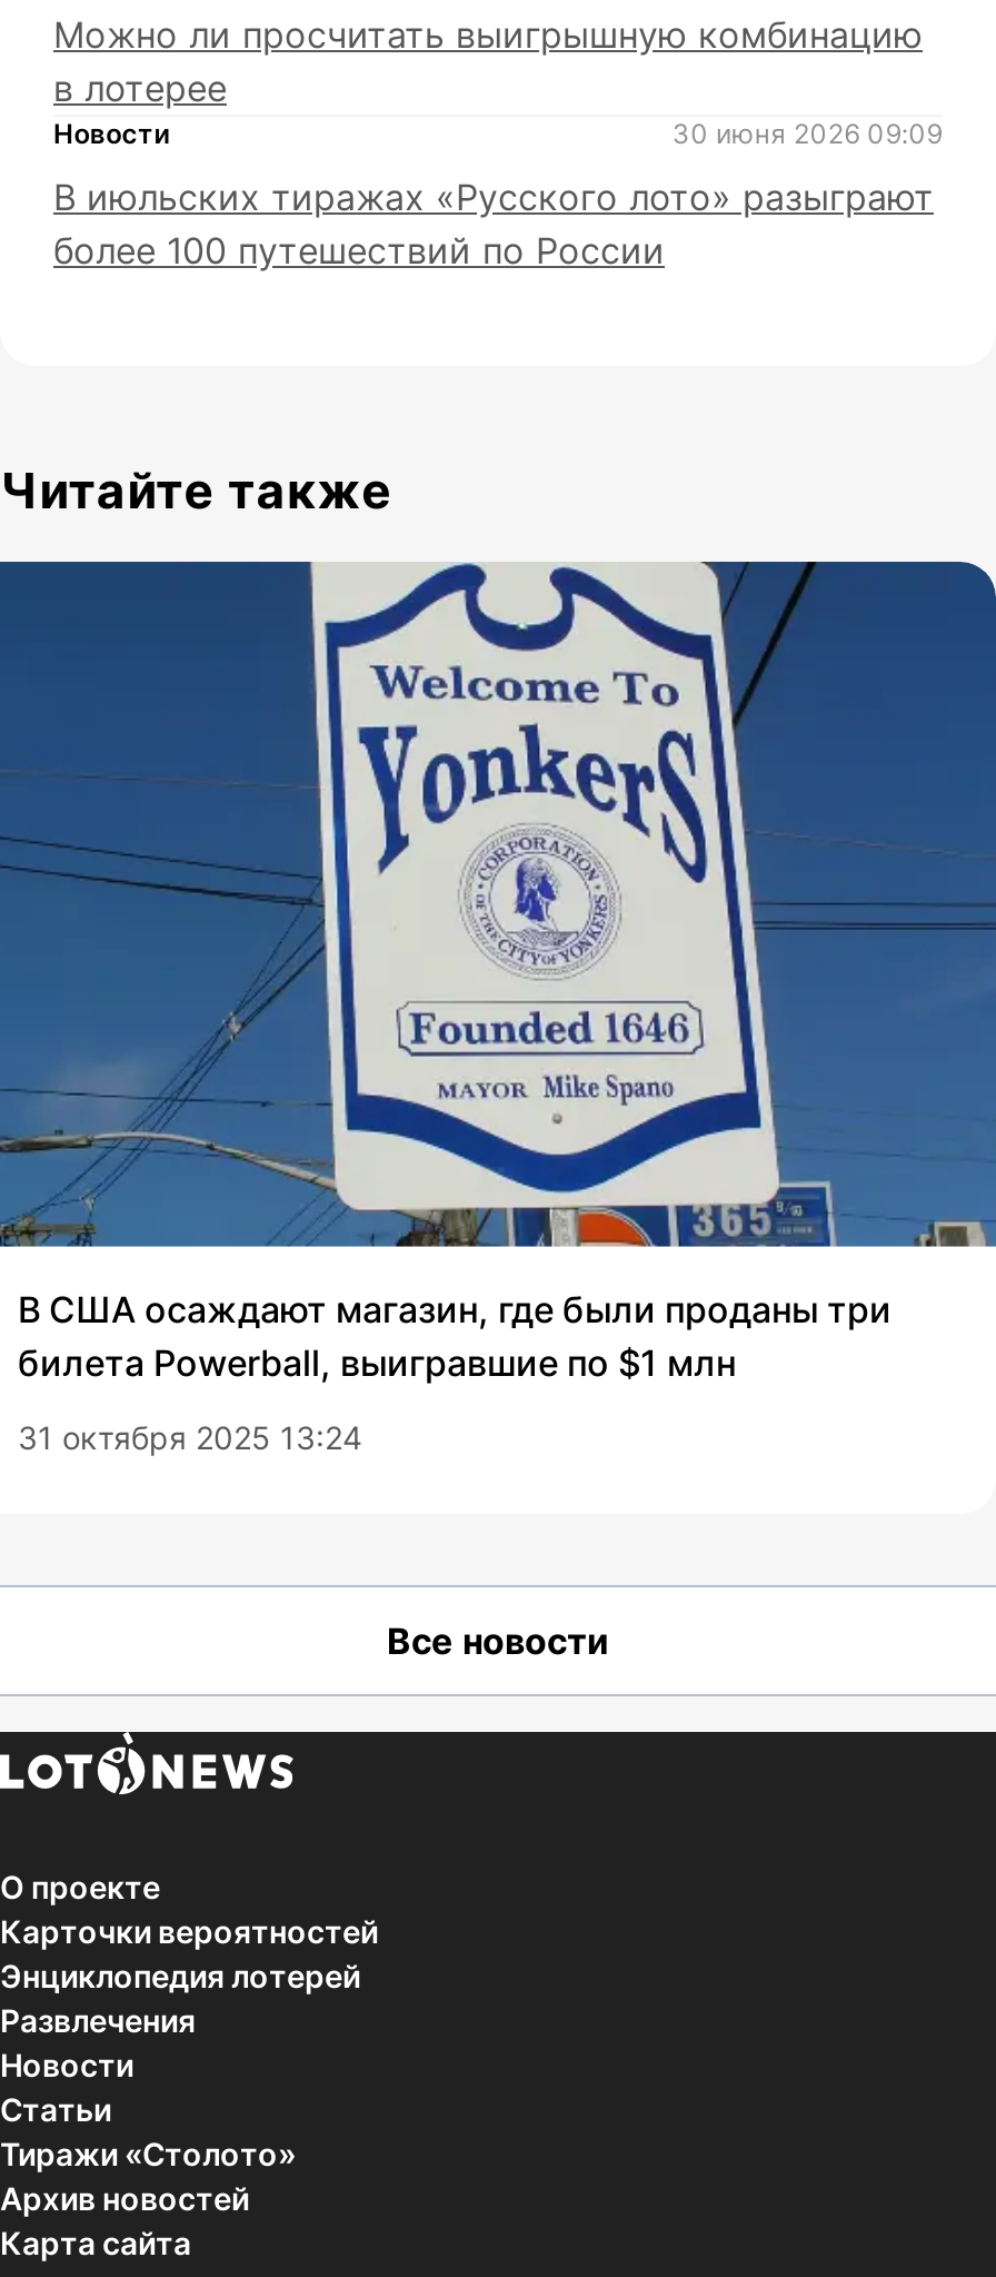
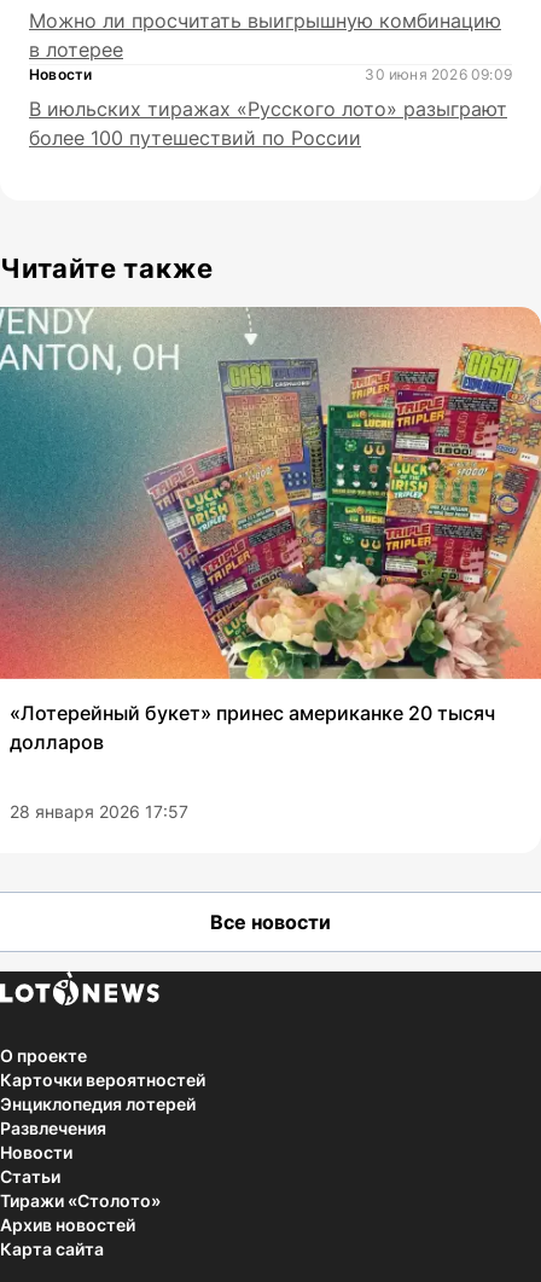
- [image]
- В США осаждают магазин, где были проданы три
- билета Powerball, выигравшие по $1 млн
+ [image]
+ «Лотерейный букет» принес американке 20 тысяч
+ долларов

- 31 октября 2025 13:24
+ 28 января 2026 17:57
